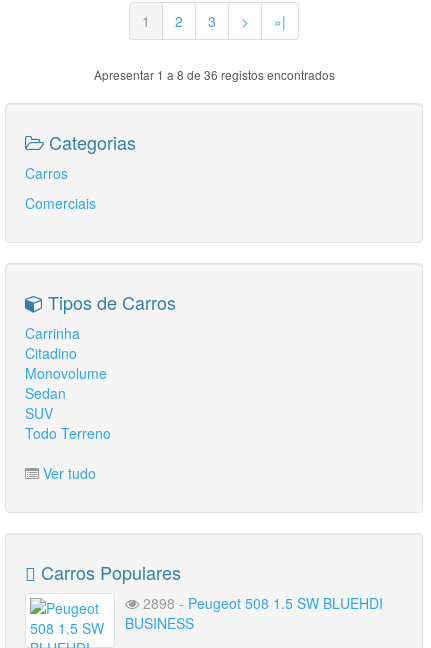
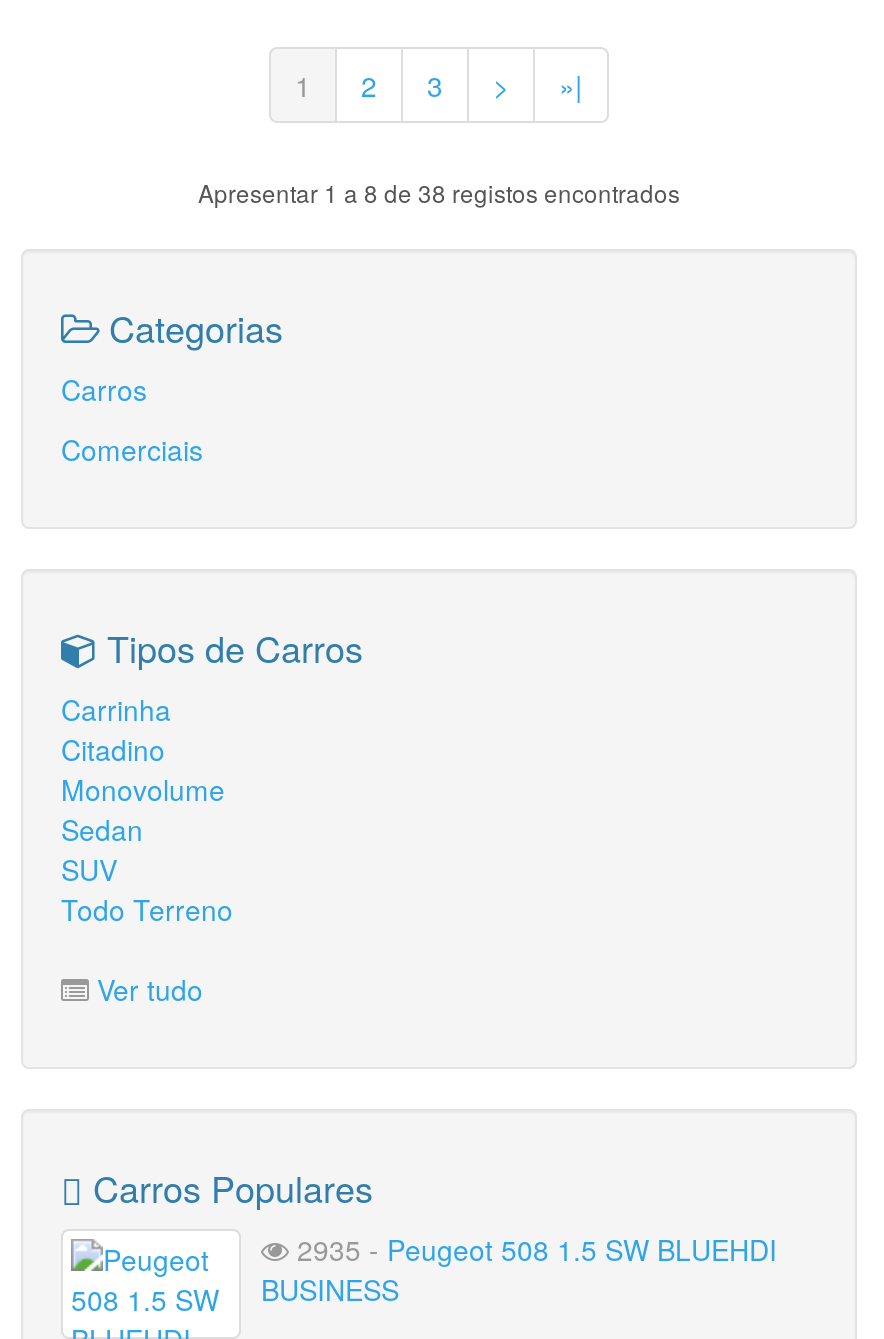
- Apresentar 1 a 8 de 36 registos encontrados
+ Apresentar 1 a 8 de 38 registos encontrados

- 2898 - Peugeot 508 1.5 SW BLUEHDI
+ 2935 - Peugeot 508 1.5 SW BLUEHDI
